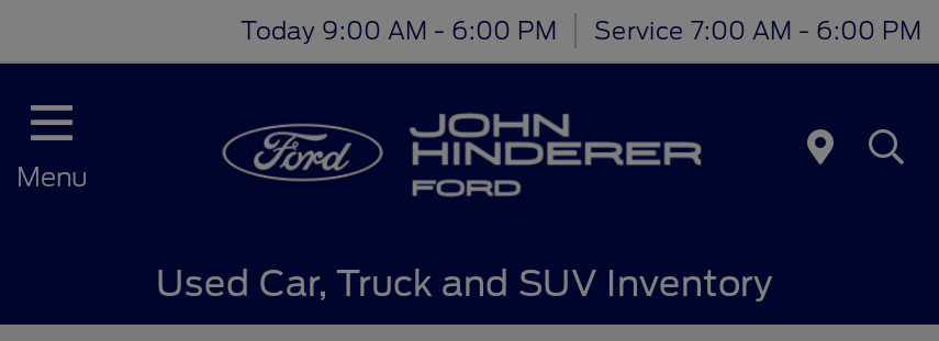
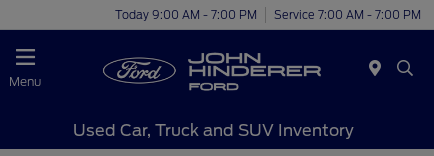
- Today 9:00 AM - 6:00 PM
+ Today 9:00 AM - 7:00 PM

- Service 7:00 AM - 6:00 PM
+ Service 7:00 AM - 7:00 PM
